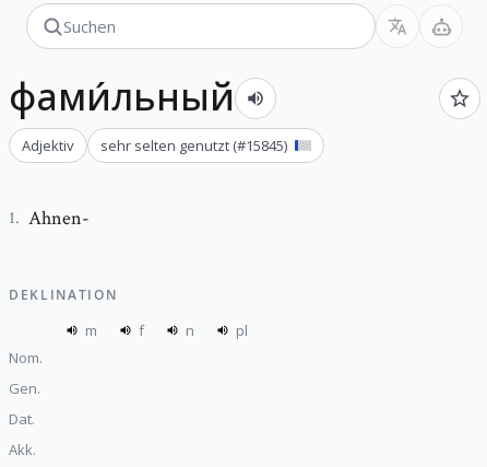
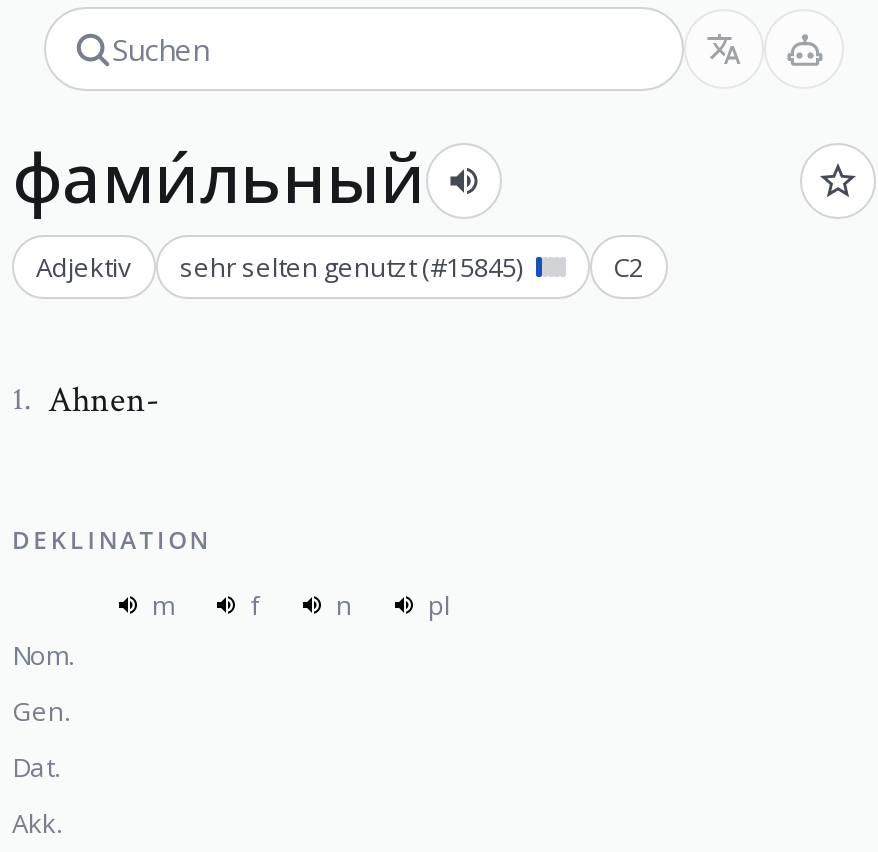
+ C2
